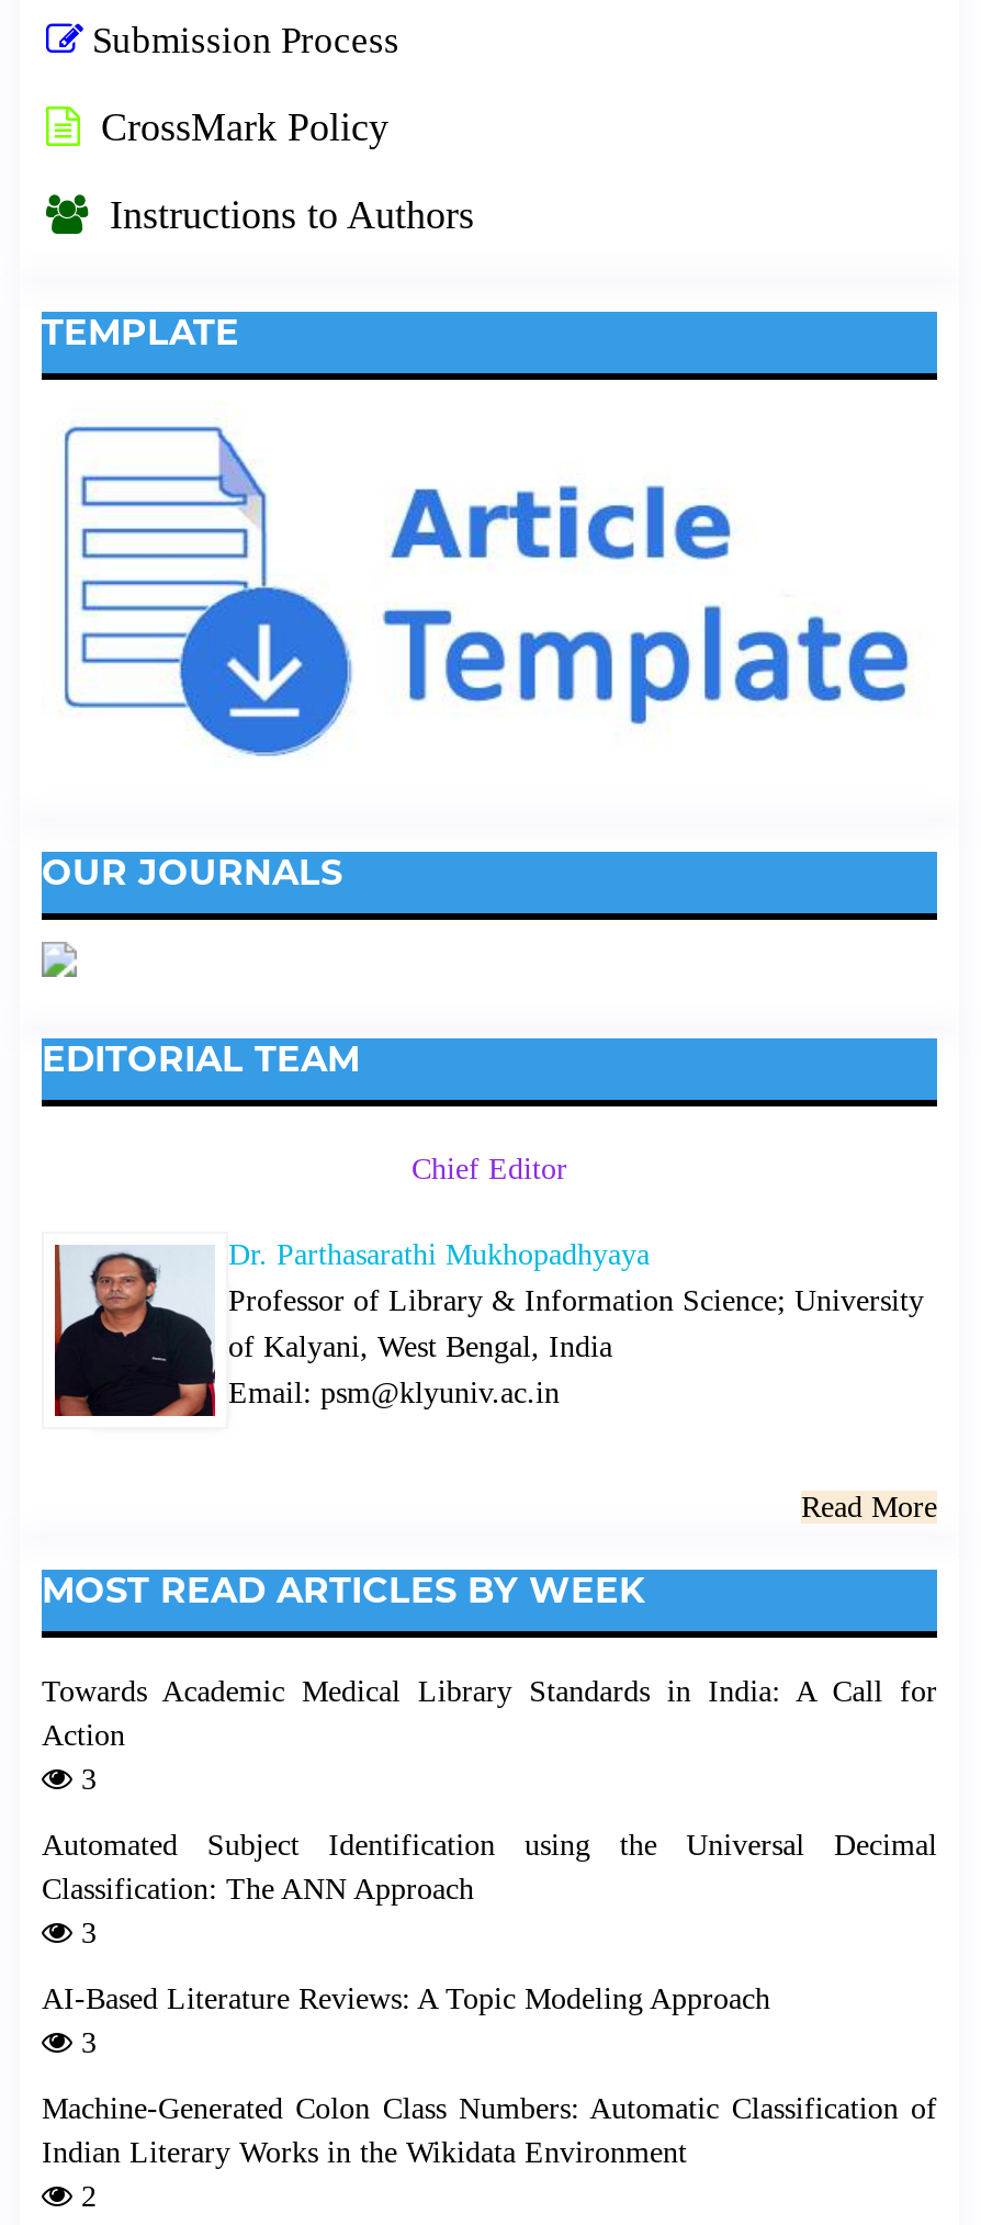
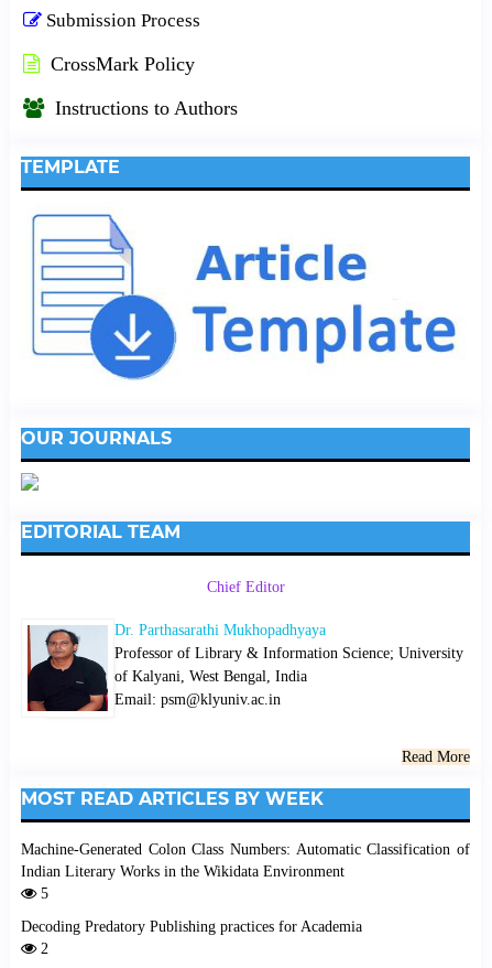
- Towards Academic Medical Library Standards in India: A Call for
- Action
- 3
- Automated Subject Identification using the Universal Decimal
- Classification: The ANN Approach
- 3
- AI-Based Literature Reviews: A Topic Modeling Approach
- 3

moved up: Machine-Generated Colon Class Numbers: Automatic Classification of | Indian Literary Works in the Wikidata Environment

+ 5
+ Decoding Predatory Publishing practices for Academia
